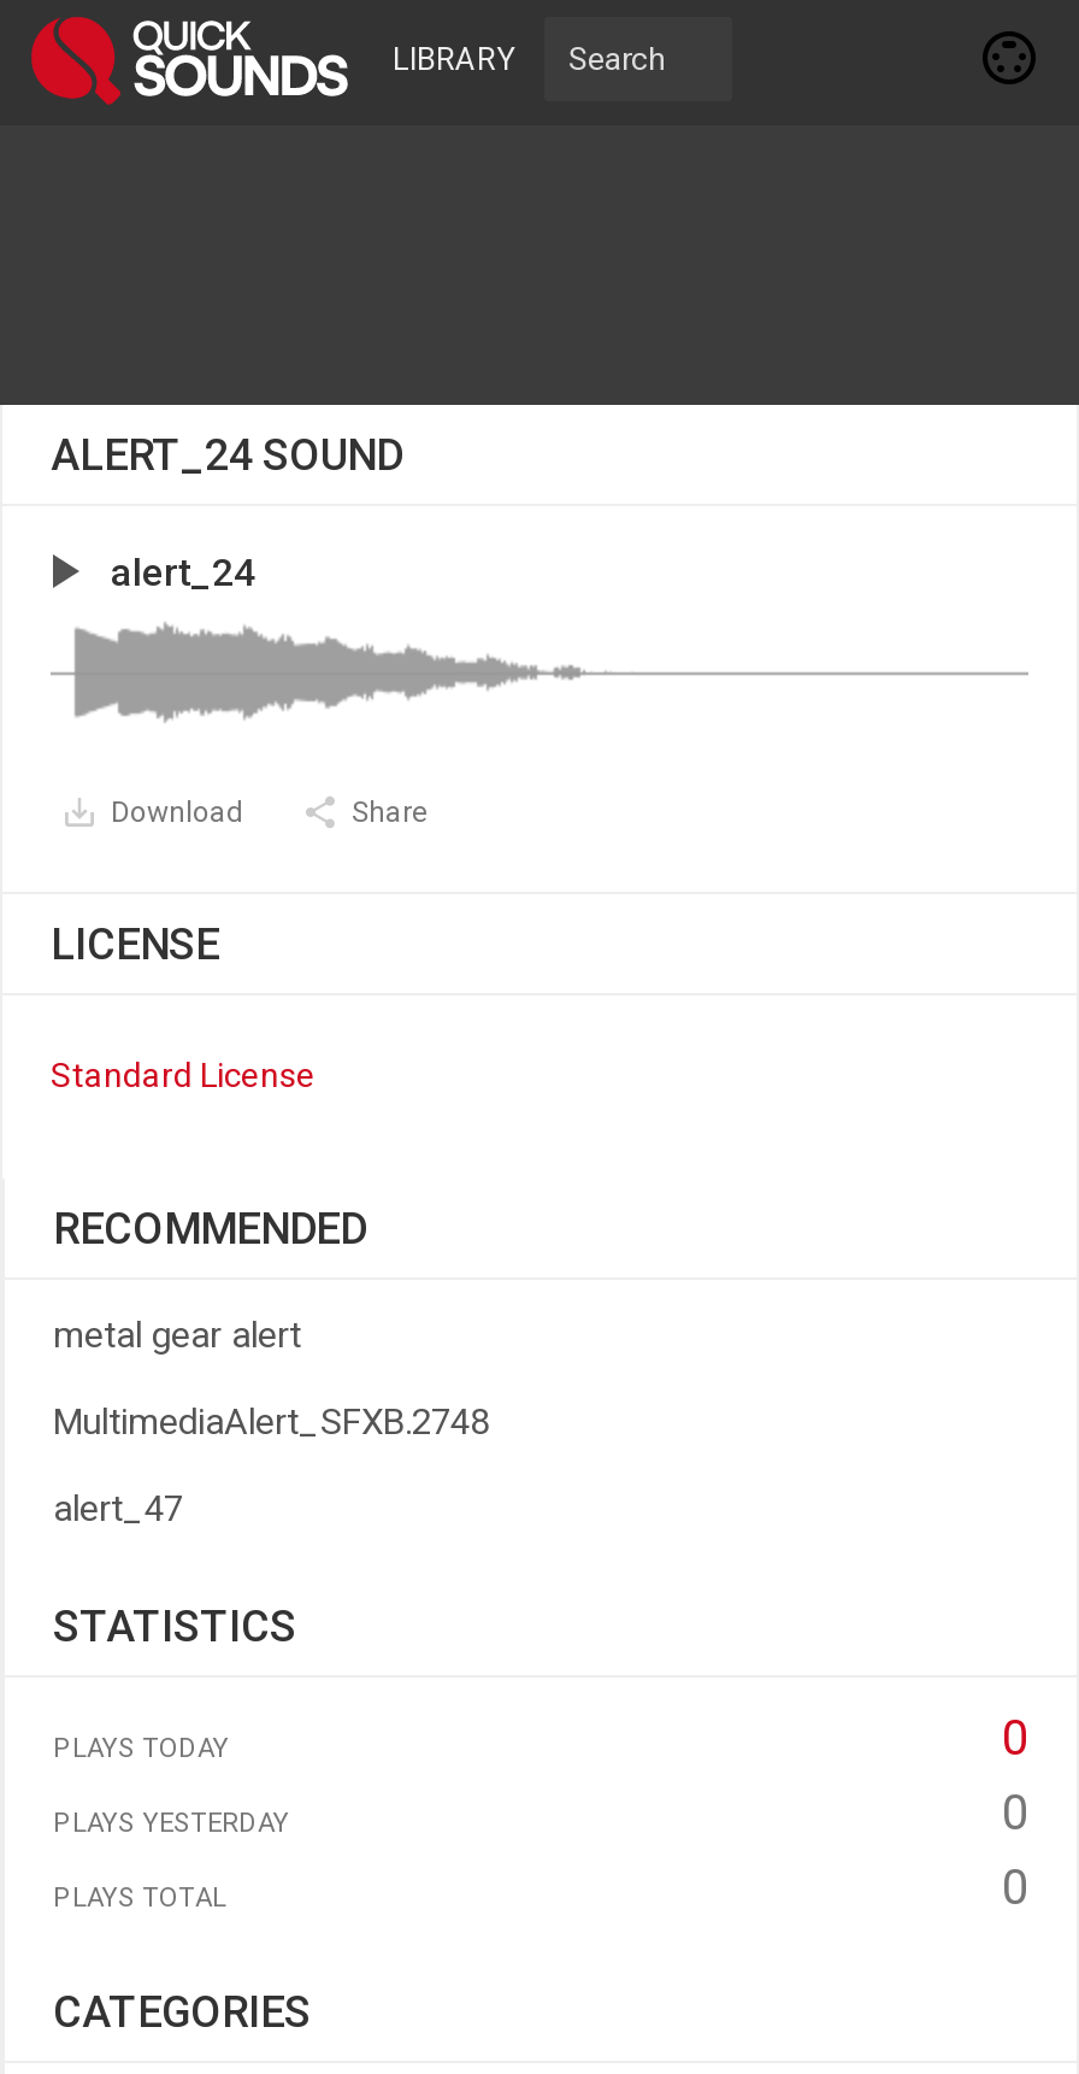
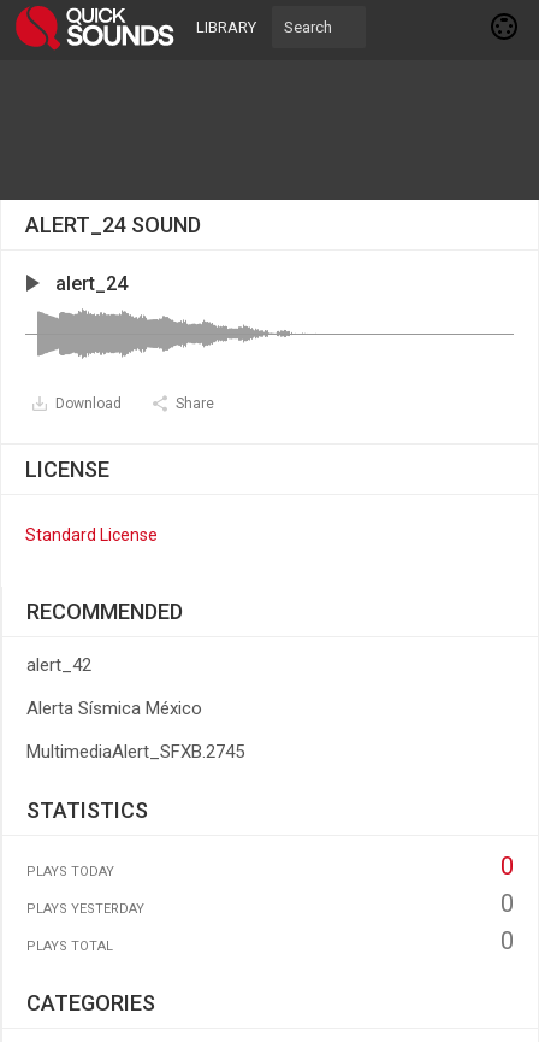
- metal gear alert
+ alert_42

- MultimediaAlert_SFXB.2748
+ Alerta Sísmica México

- alert_47
+ MultimediaAlert_SFXB.2745
